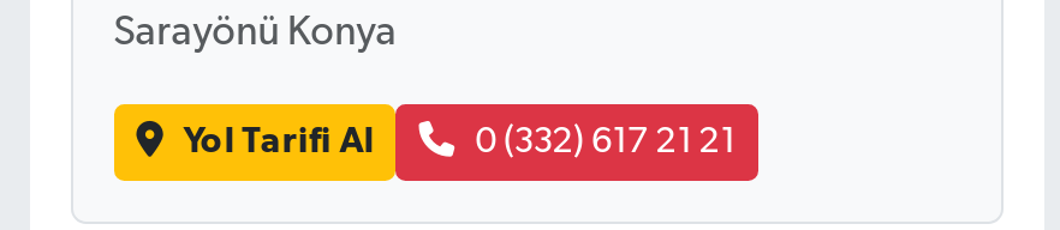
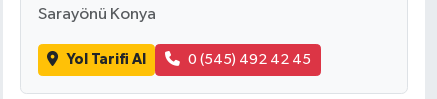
- 0 (332) 617 21 21
+ 0 (545) 492 42 45
